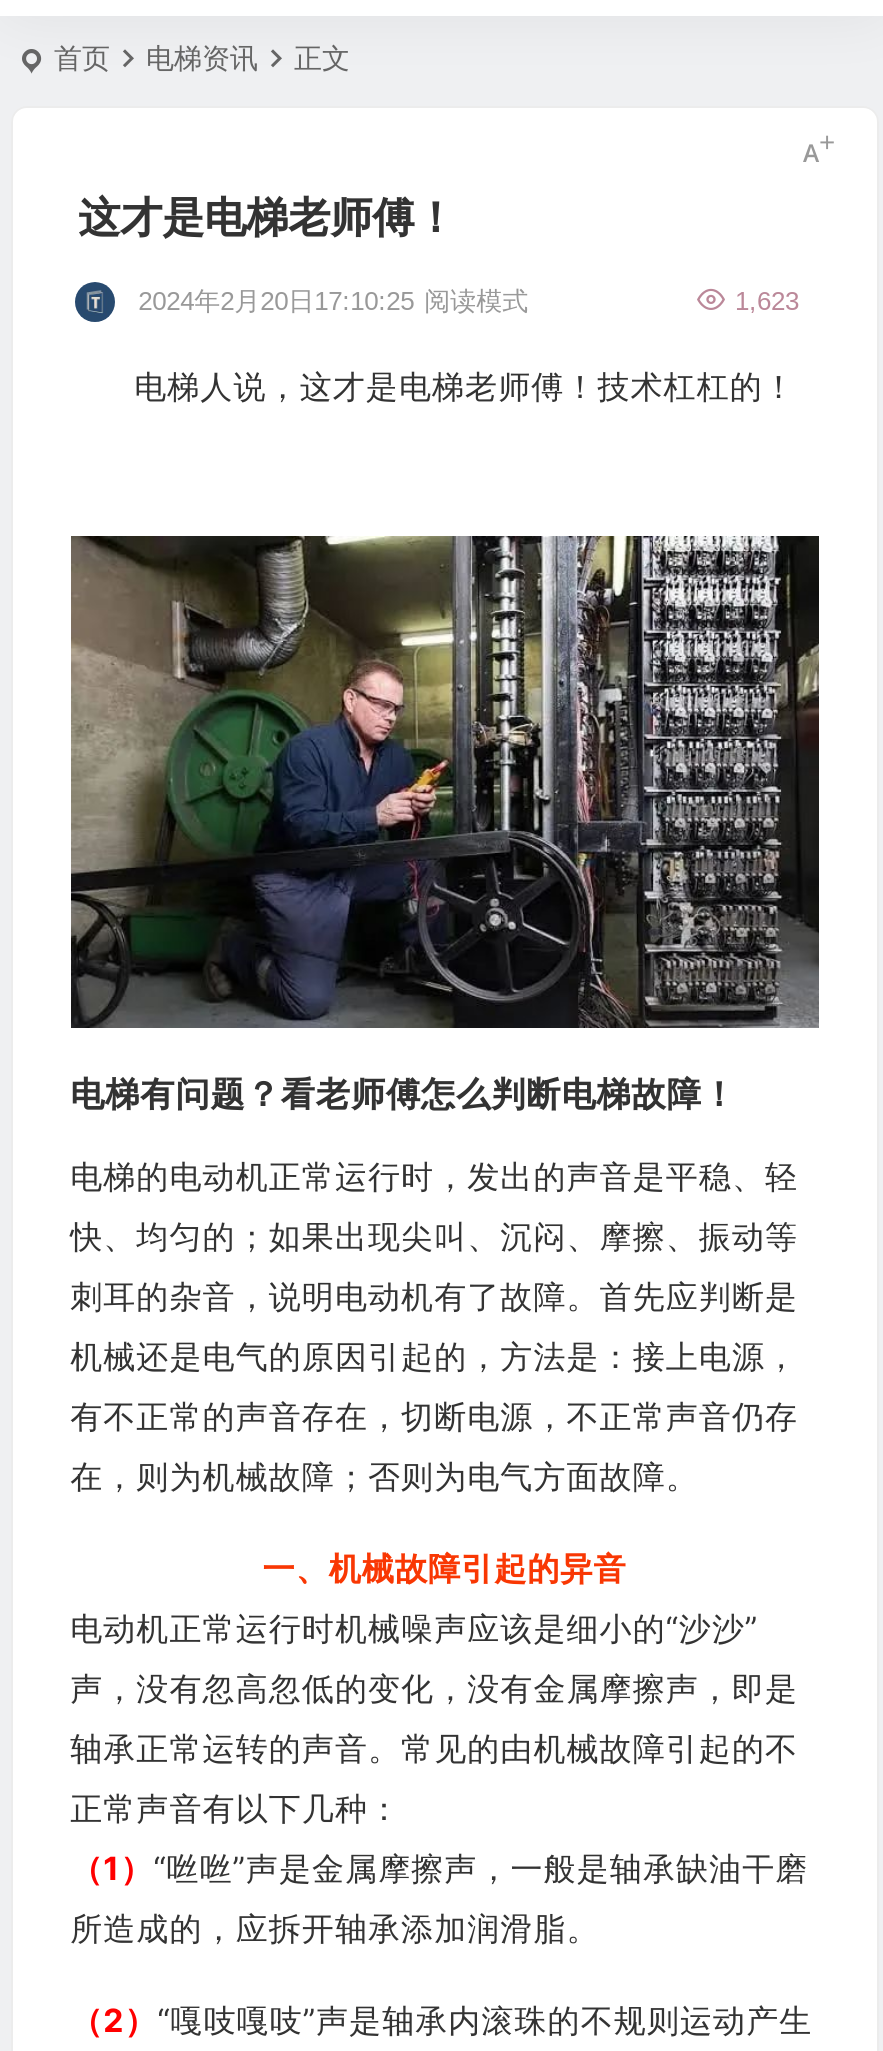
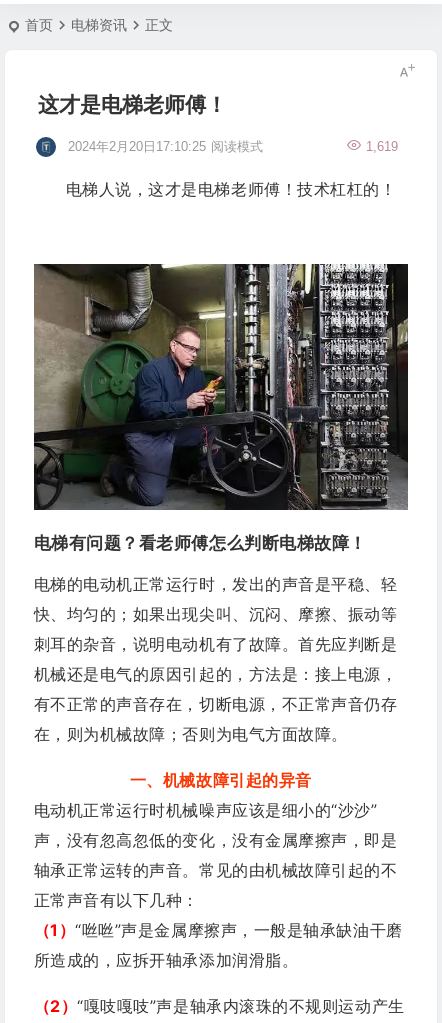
- 1,623
+ 1,619
